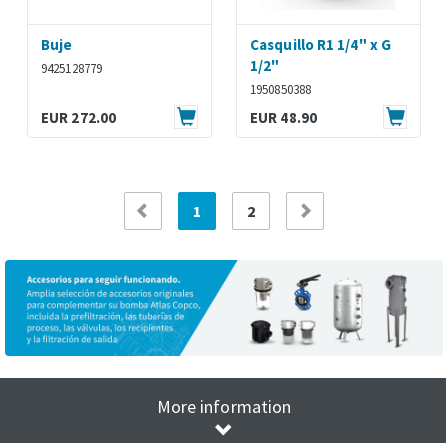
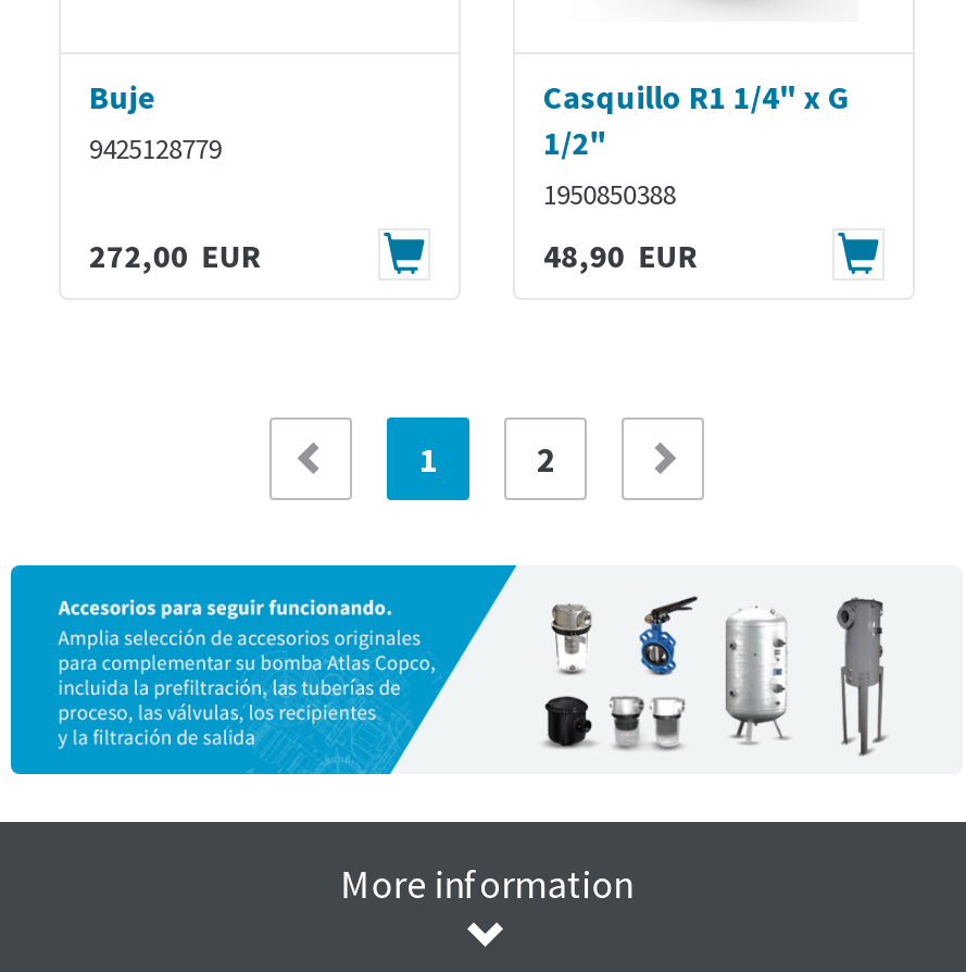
- EUR 272.00
+ 272,00 EUR

- EUR 48.90
+ 48,90 EUR
